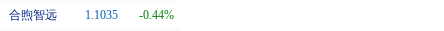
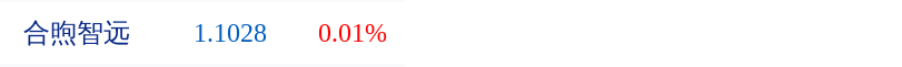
- 1.1035
+ 1.1028

- -0.44%
+ 0.01%
